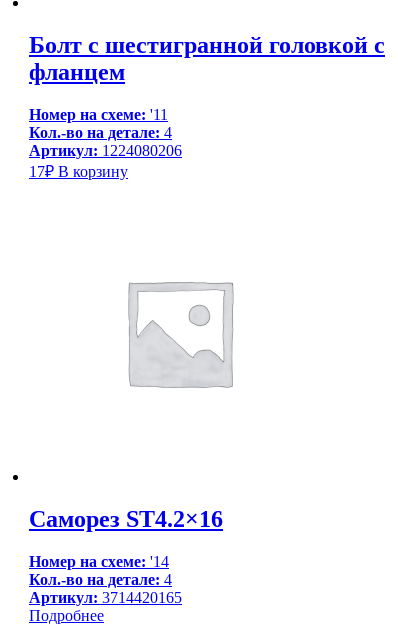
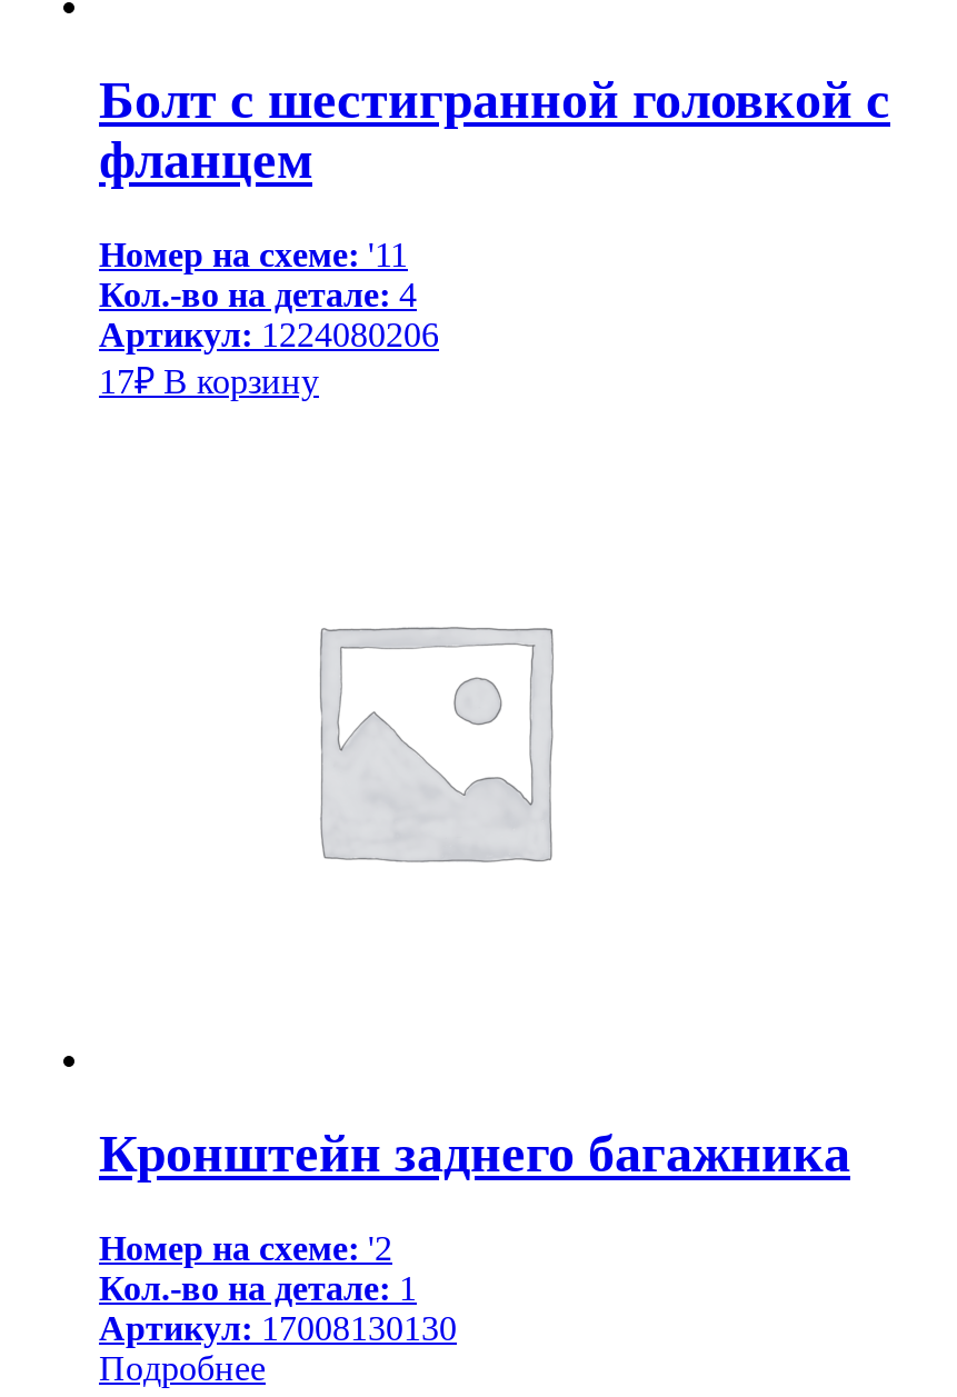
- Саморез ST4.2×16
+ Кронштейн заднего багажника

- Номер на схеме: '14
- Кол.-во на детале: 4
- Артикул: 3714420165
+ Номер на схеме: '2
+ Кол.-во на детале: 1
+ Артикул: 17008130130
